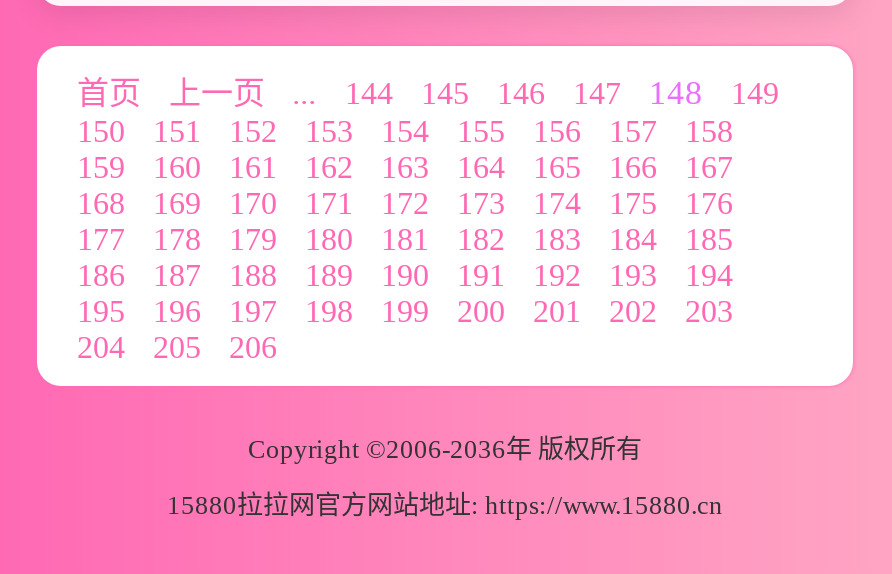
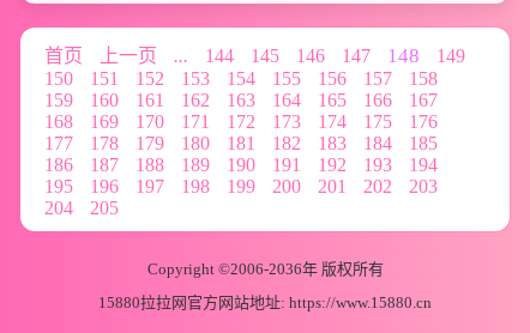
- 206
